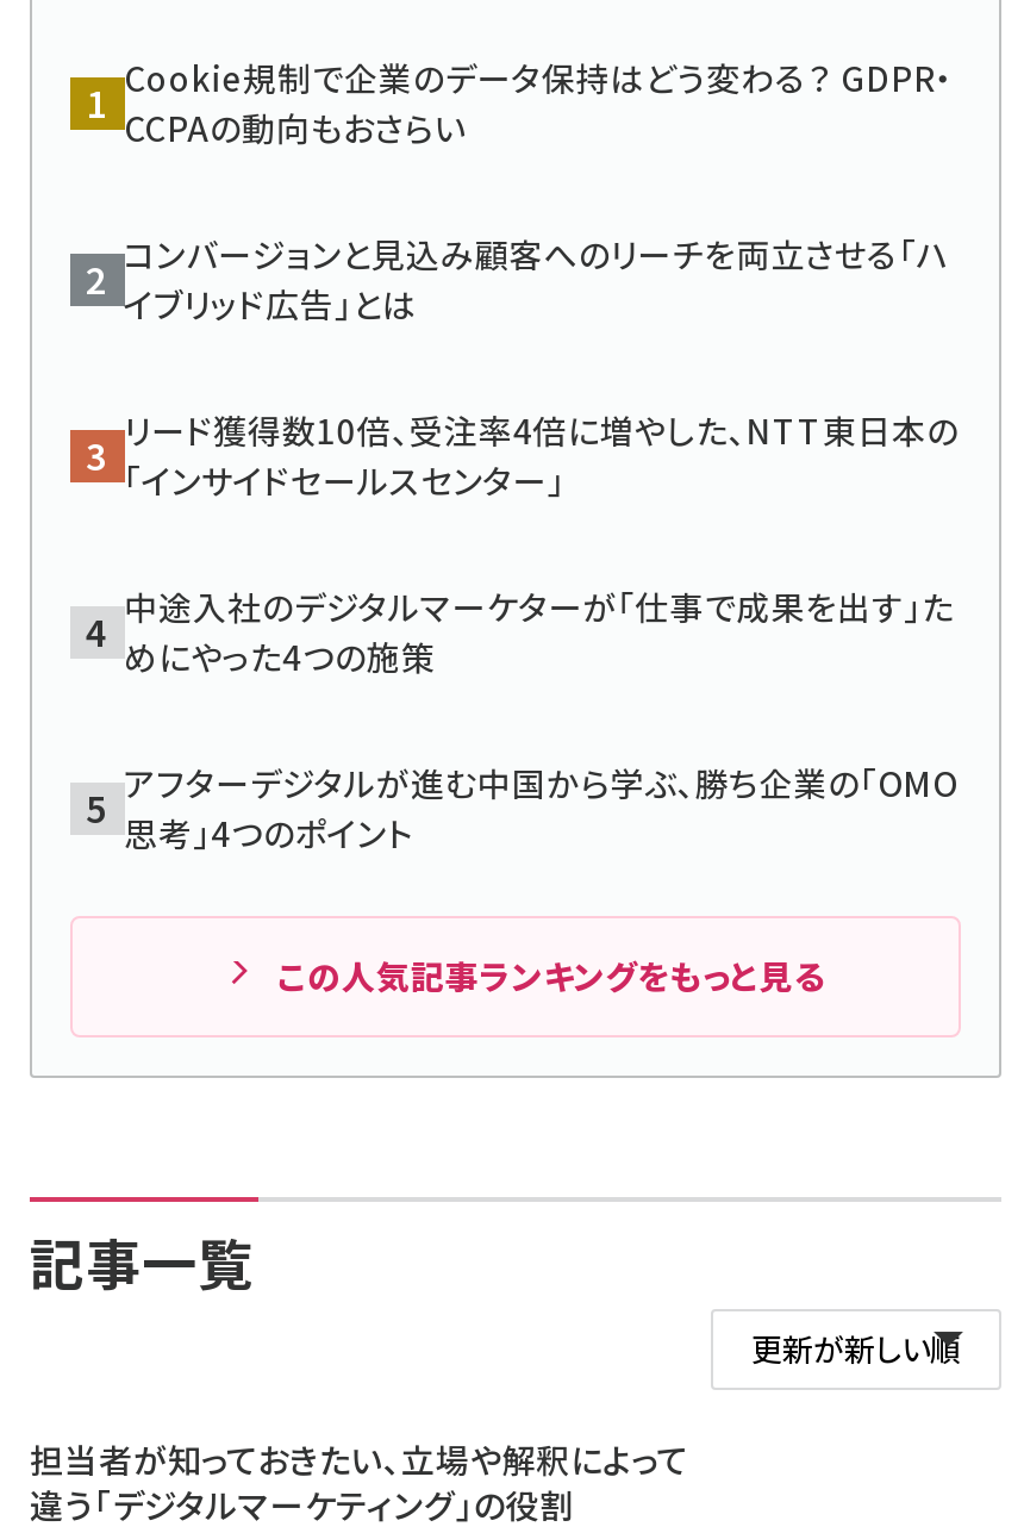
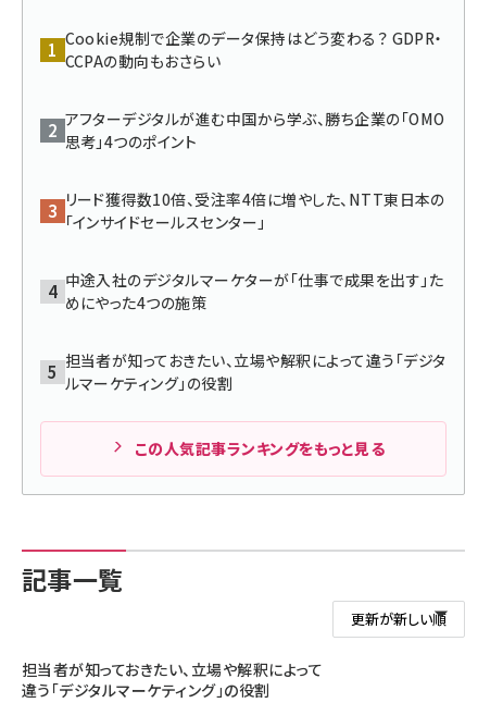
- コンバージョンと見込み顧客へのリーチを両立させる「ハ
- イブリッド広告」とは

+ 担当者が知っておきたい、立場や解釈によって違う「デジタ
+ ルマーケティング」の役割

moved up: アフターデジタルが進む中国から学ぶ、勝ち企業の「OMO | 思考」4つのポイント
